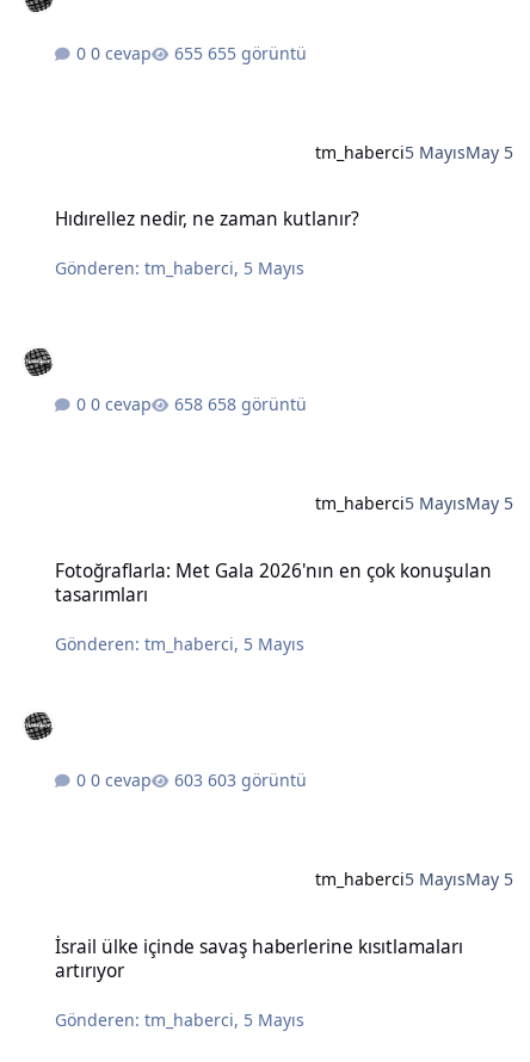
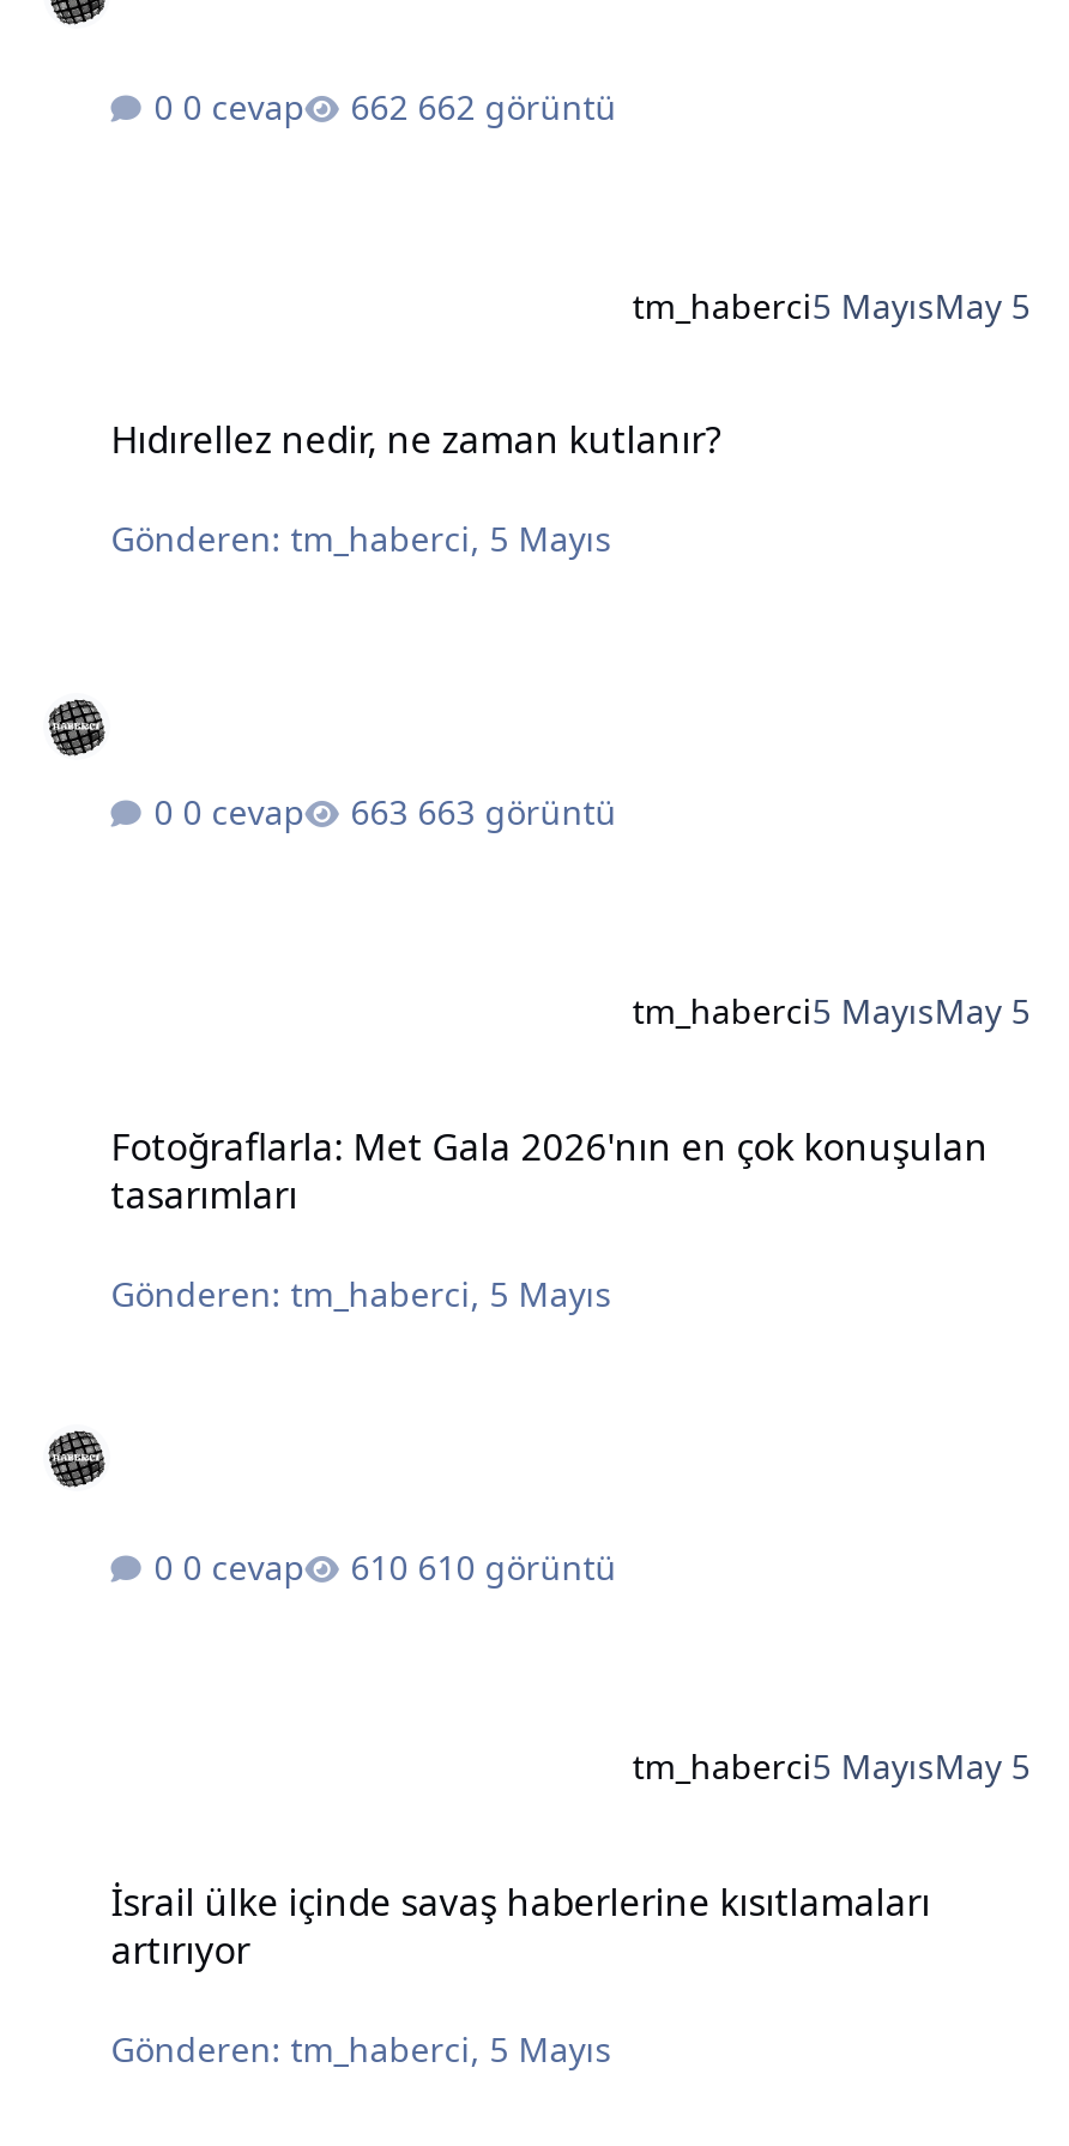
- 655 görüntü
+ 662 görüntü

- 658 görüntü
+ 663 görüntü

- 603 görüntü
+ 610 görüntü
